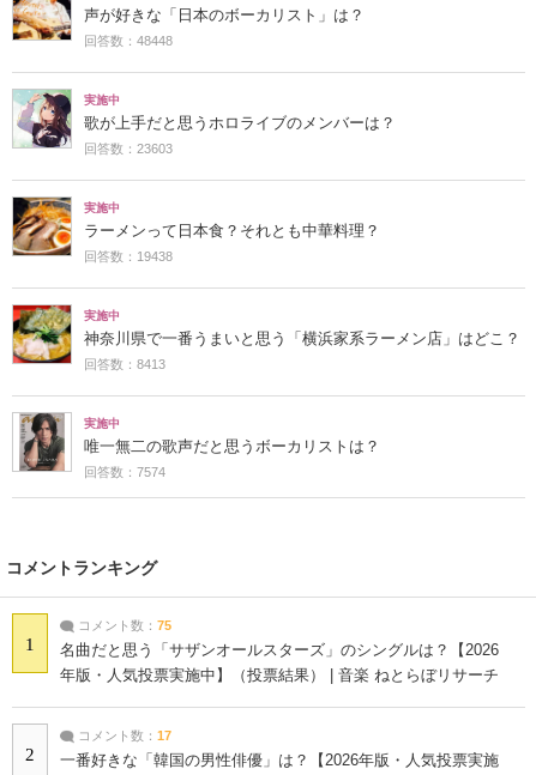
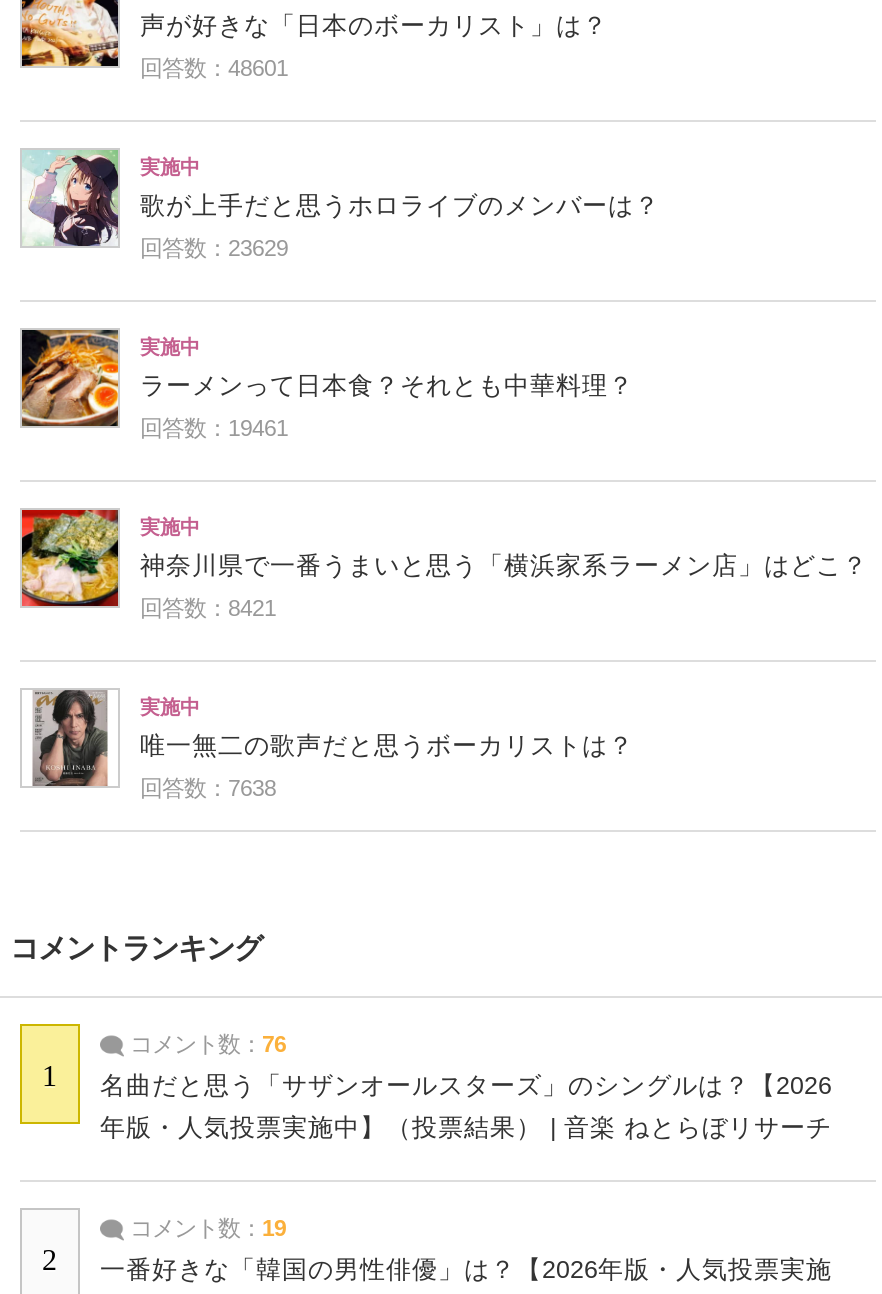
- 回答数：48448
+ 回答数：48601

- 回答数：23603
+ 回答数：23629

- 回答数：19438
+ 回答数：19461

- 回答数：8413
+ 回答数：8421

- 回答数：7574
+ 回答数：7638

- コメント数：75
+ コメント数：76

- コメント数：17
+ コメント数：19
